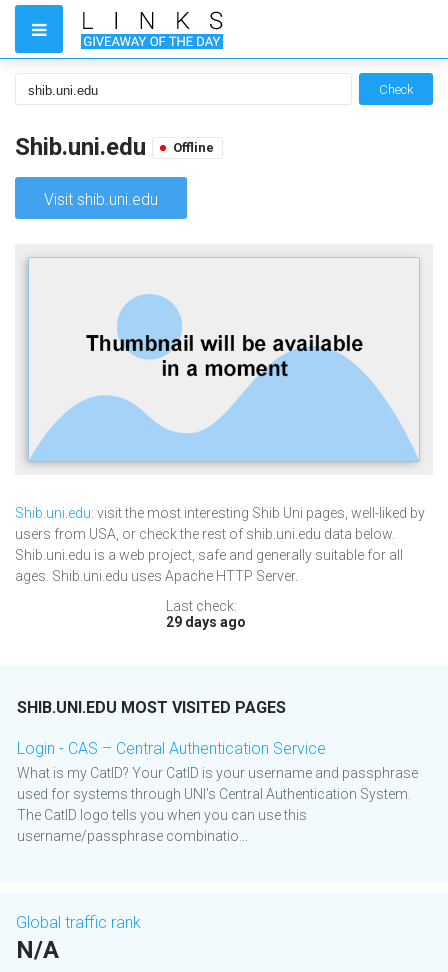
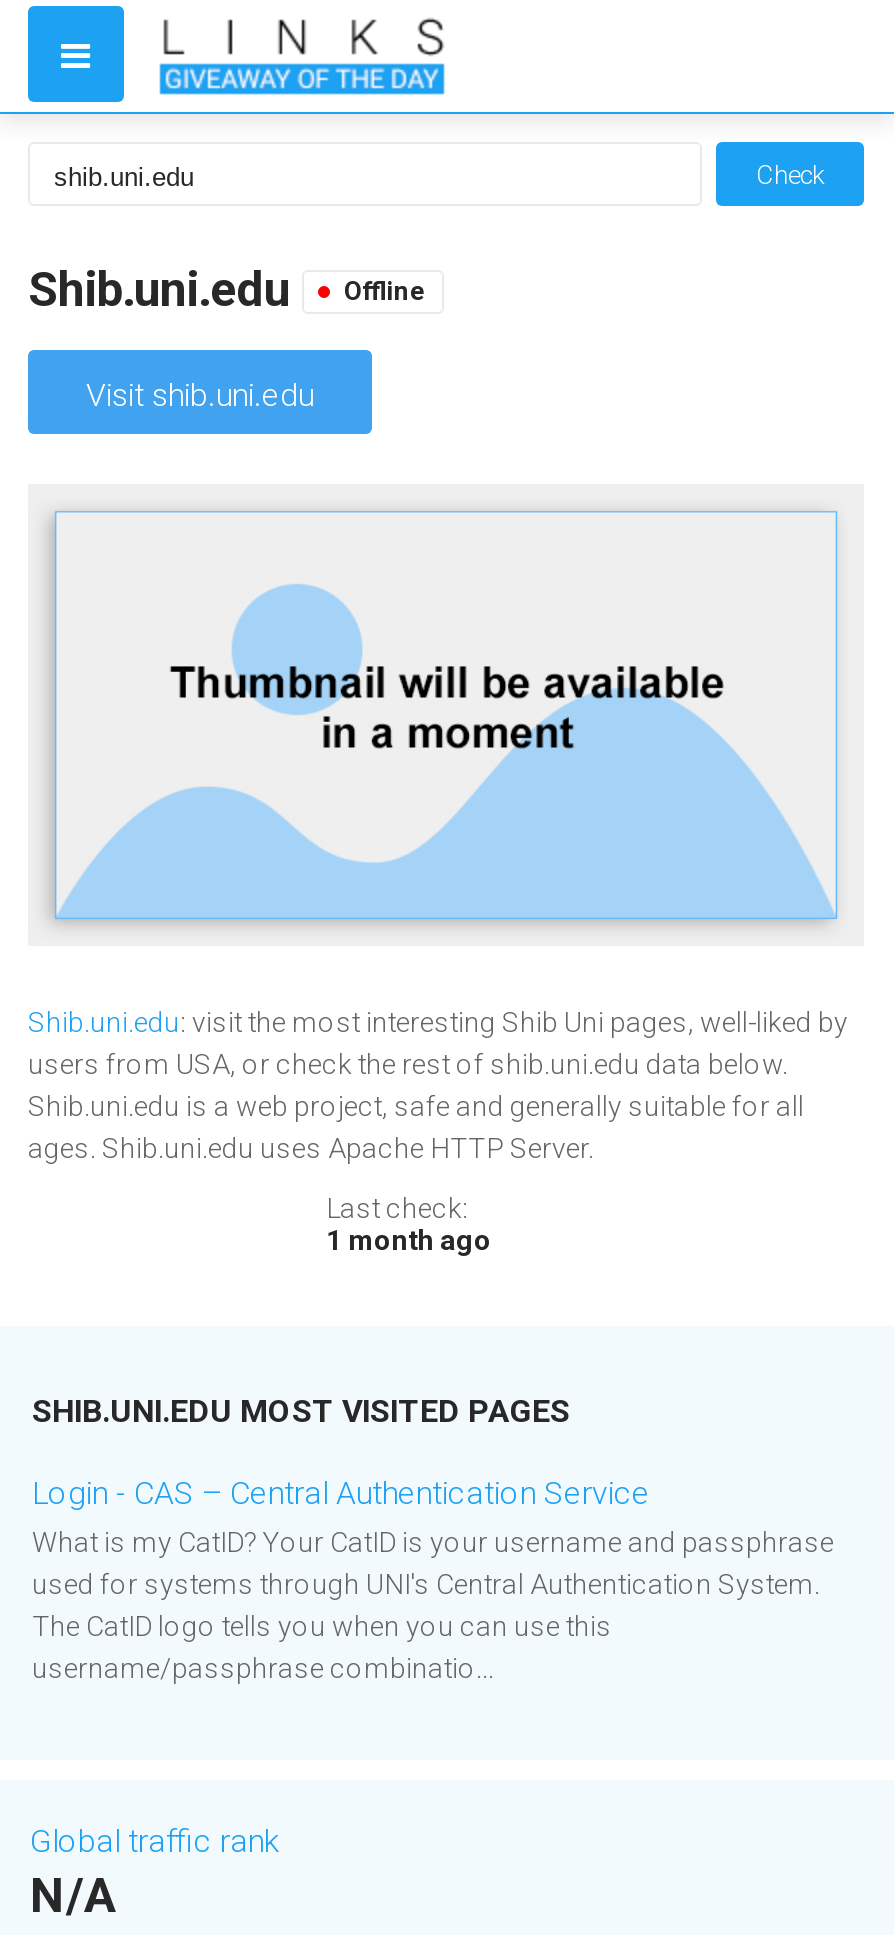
- 29 days ago
+ 1 month ago
